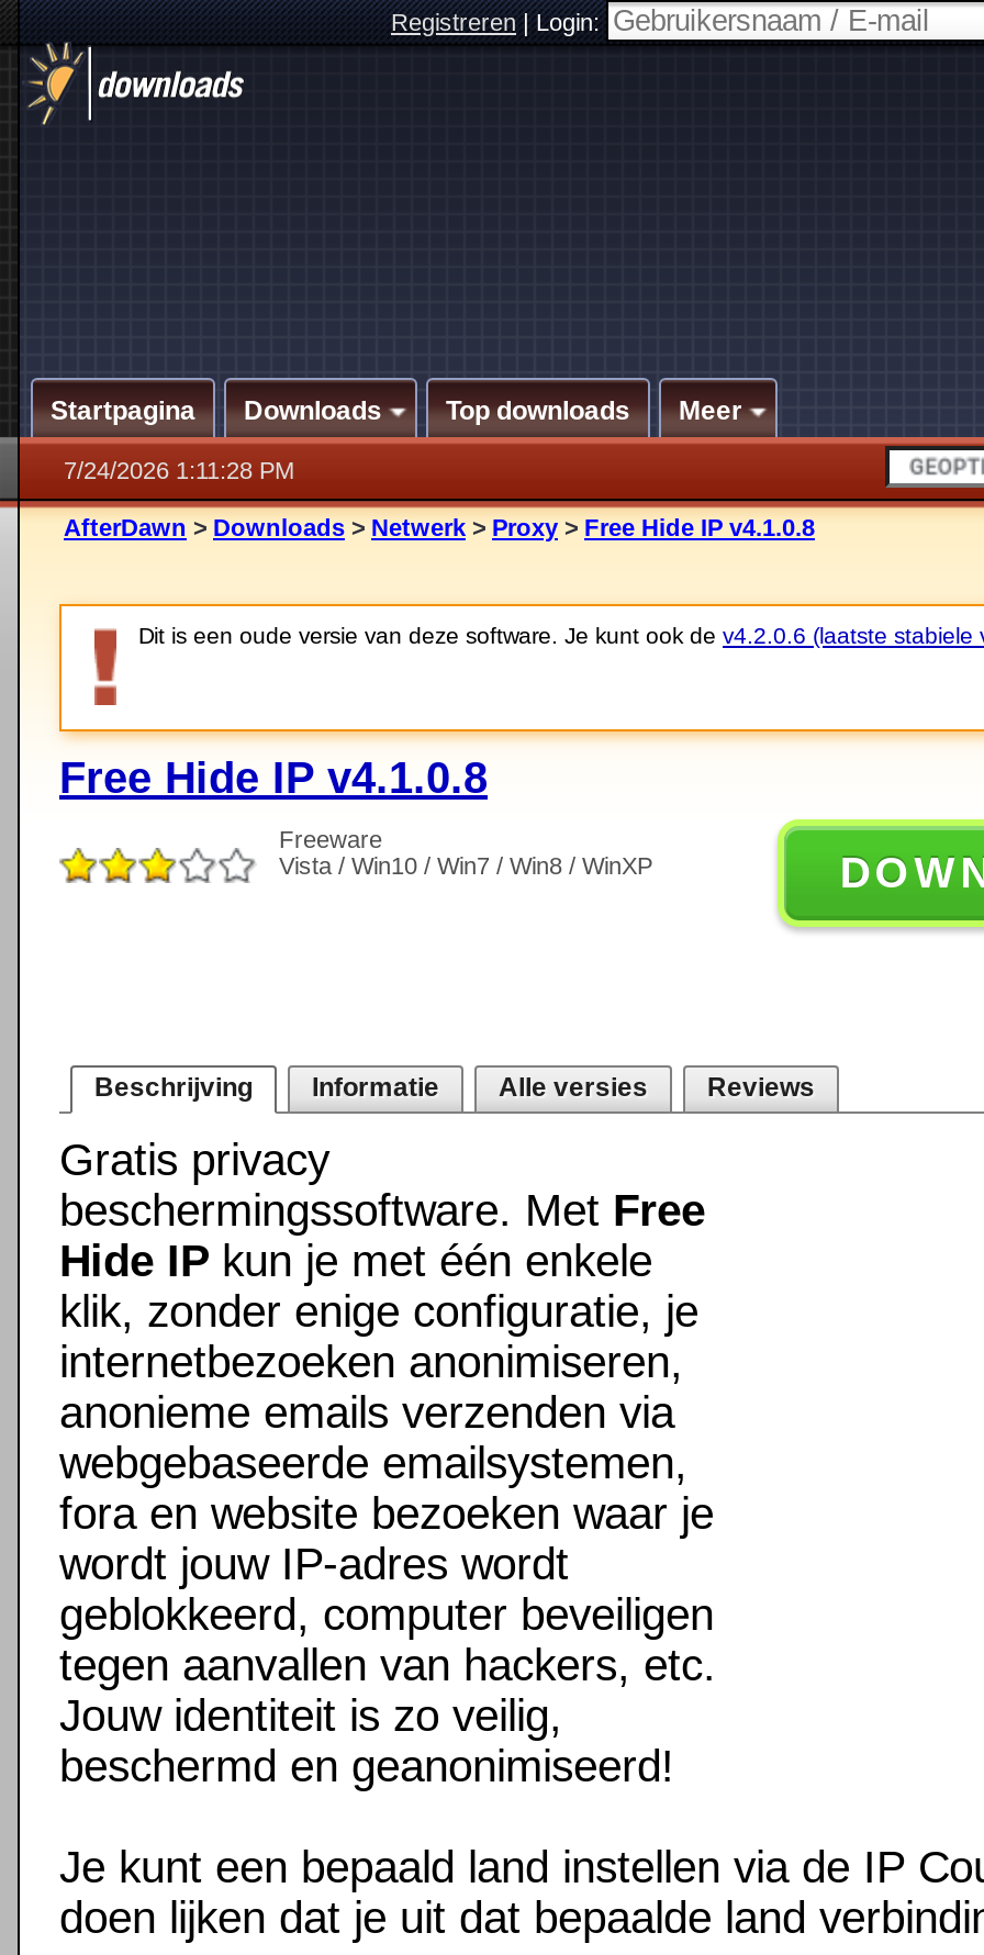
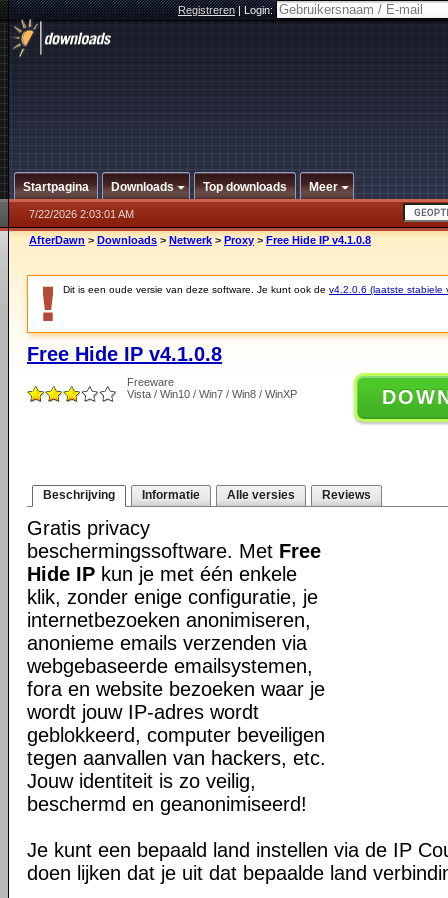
- 7/24/2026 1:11:28 PM
+ 7/22/2026 2:03:01 AM
